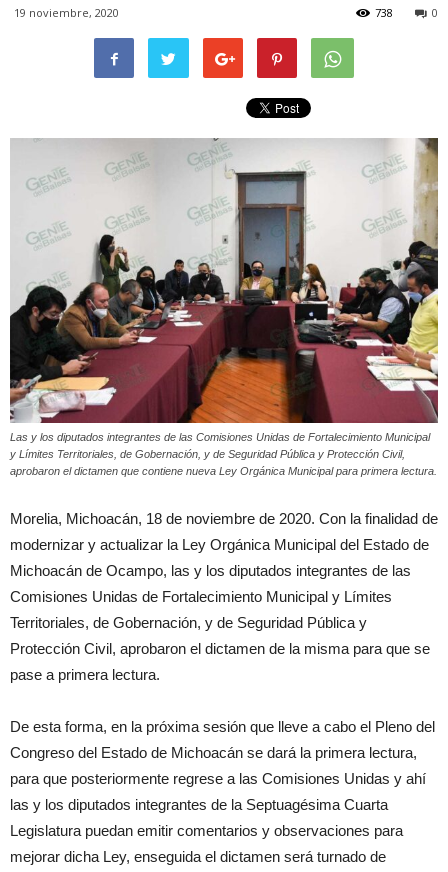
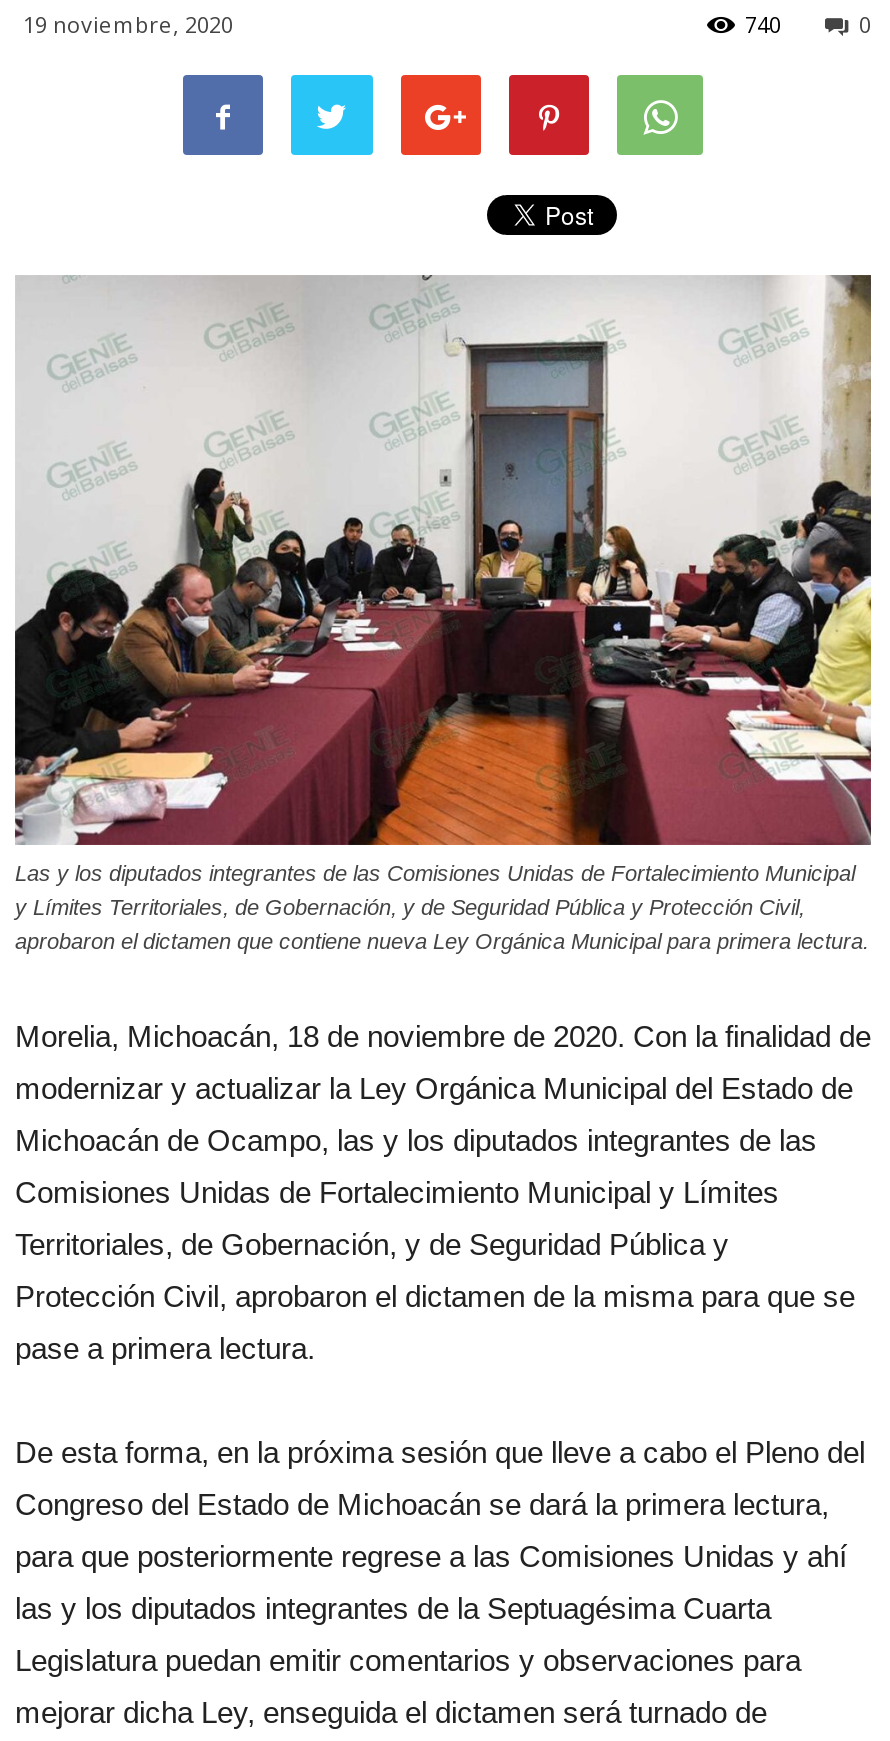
- 738
+ 740
